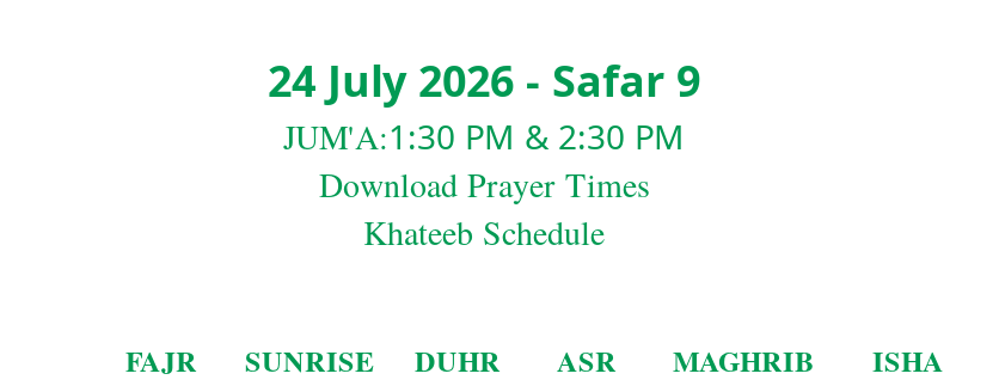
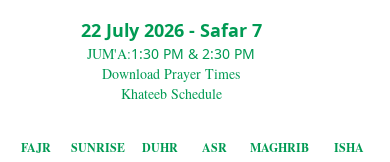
- 24 July 2026 - Safar 9
+ 22 July 2026 - Safar 7
